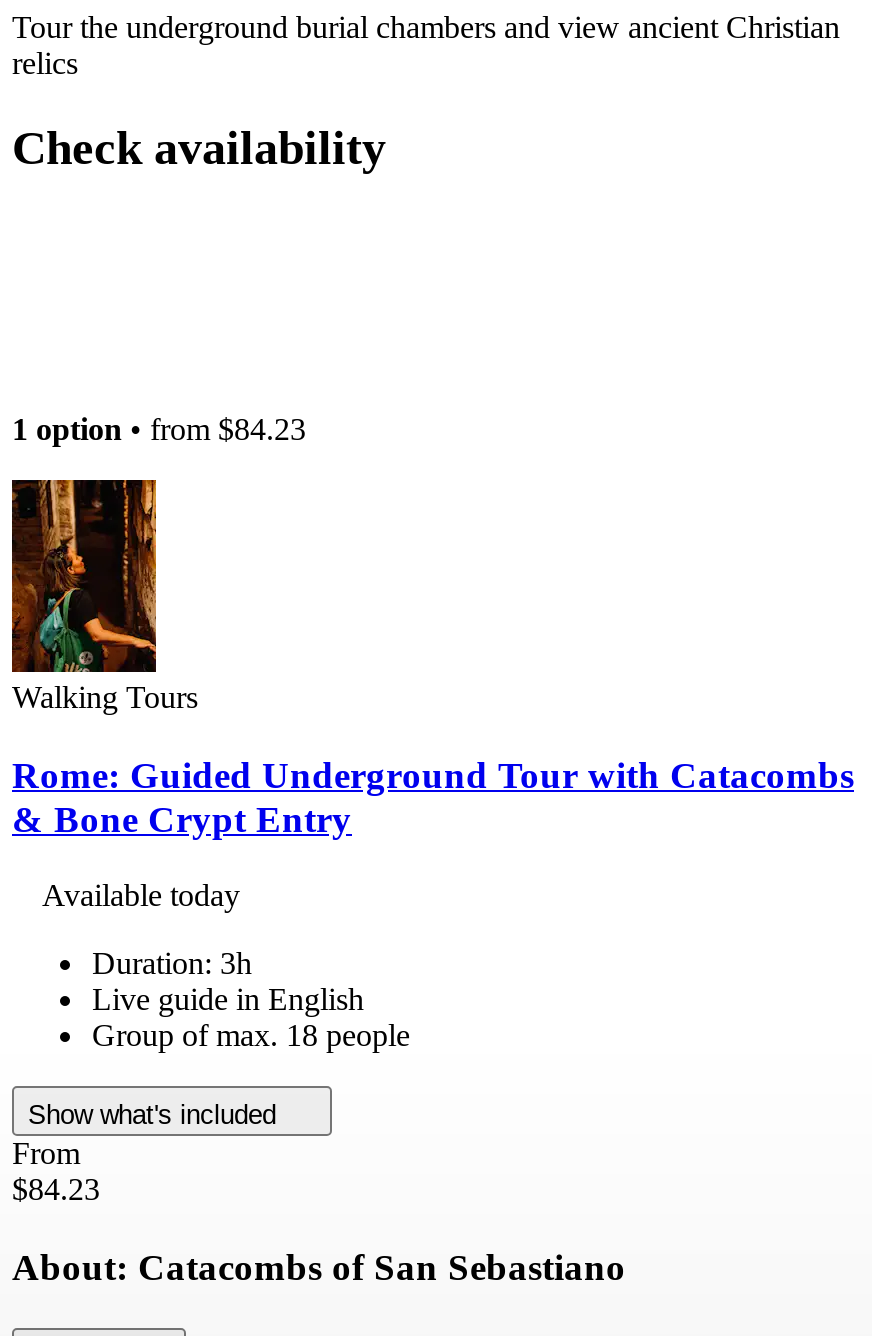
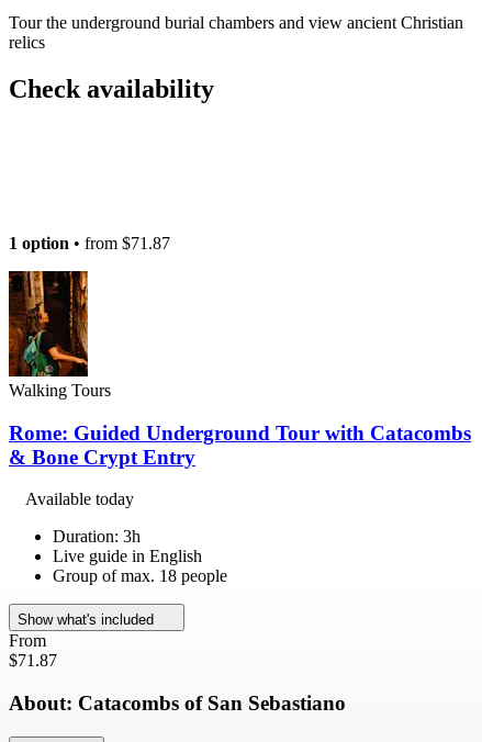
- 1 option • from $84.23
+ 1 option • from $71.87

- $84.23
+ $71.87
